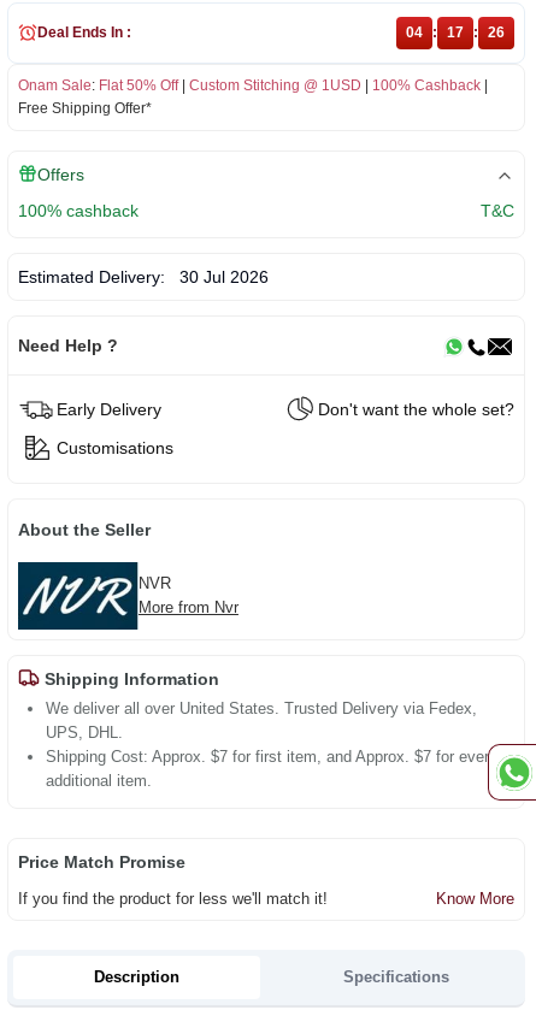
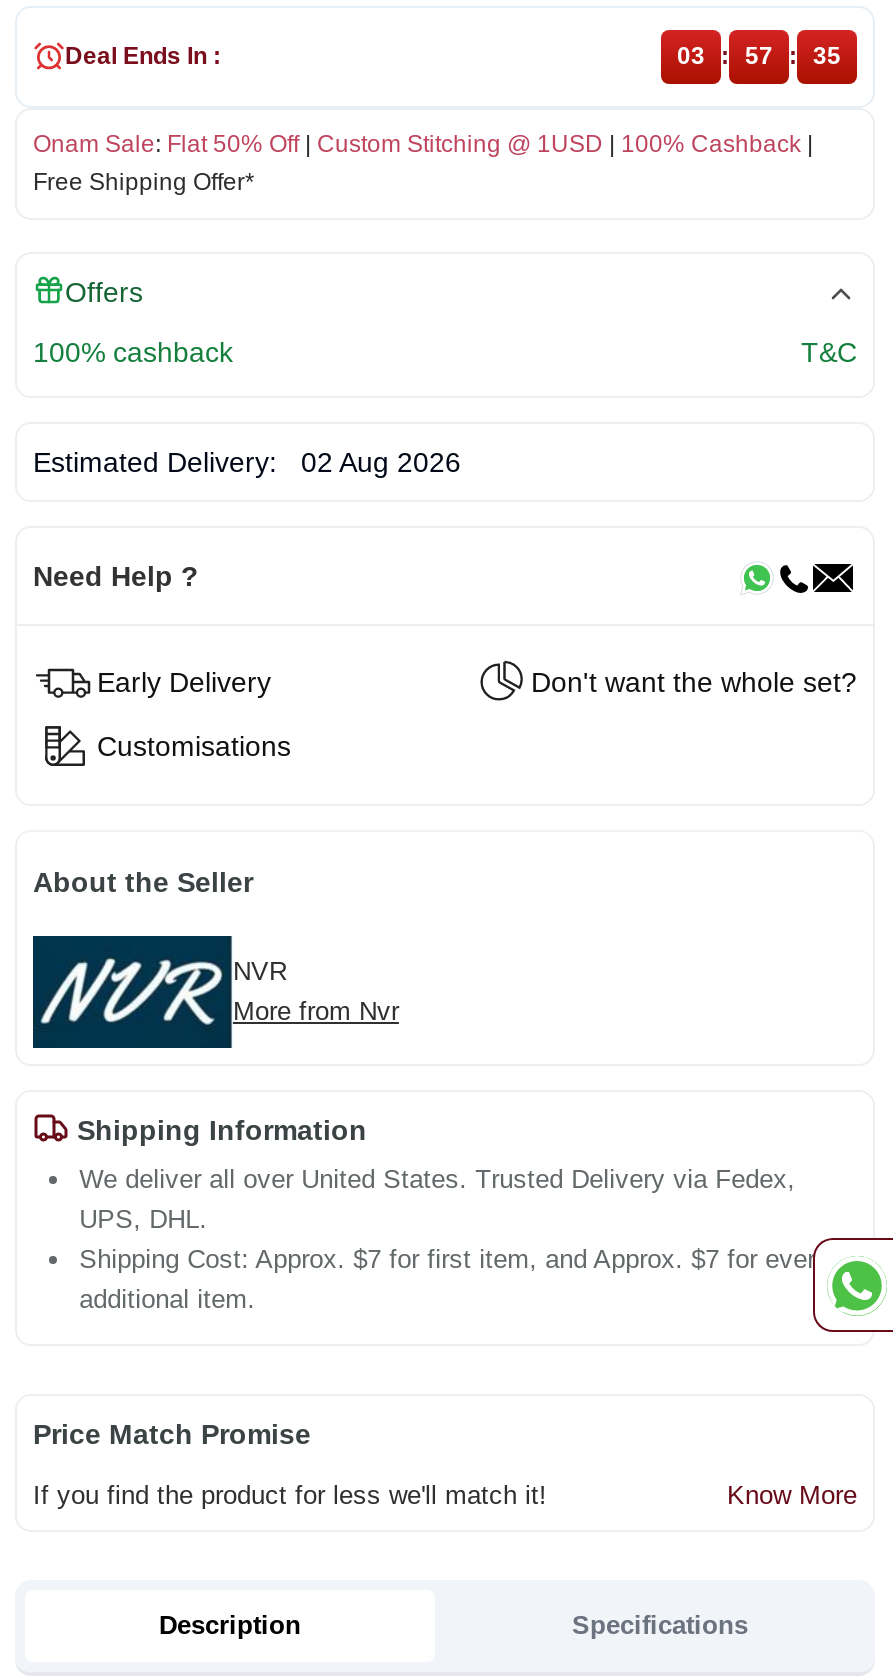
- 04 : 17 : 26
+ 03 : 57 : 35

- Estimated Delivery: 30 Jul 2026
+ Estimated Delivery: 02 Aug 2026
